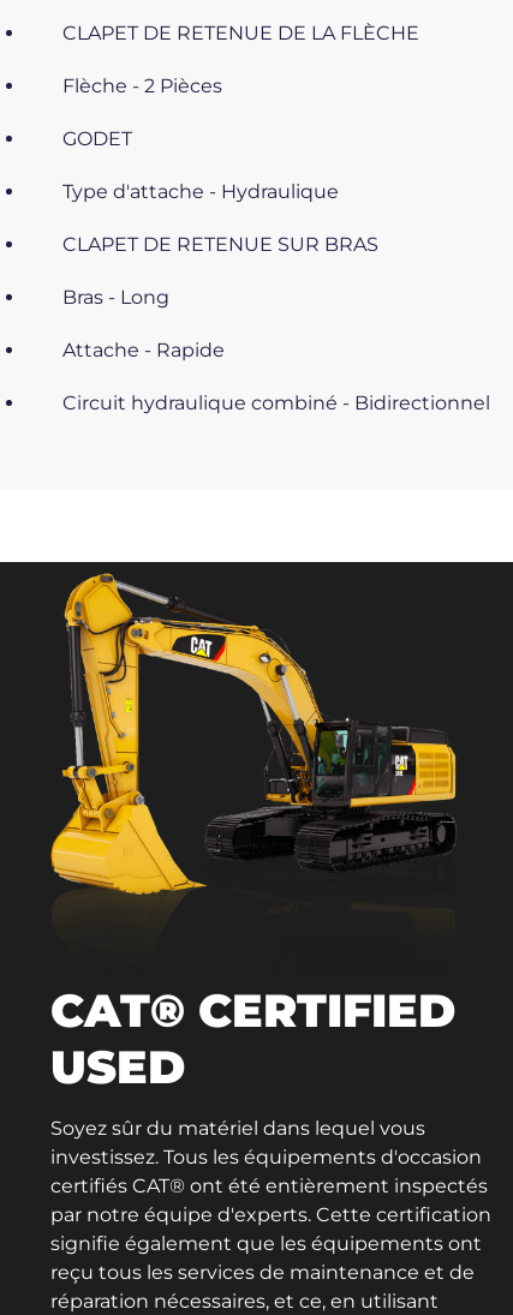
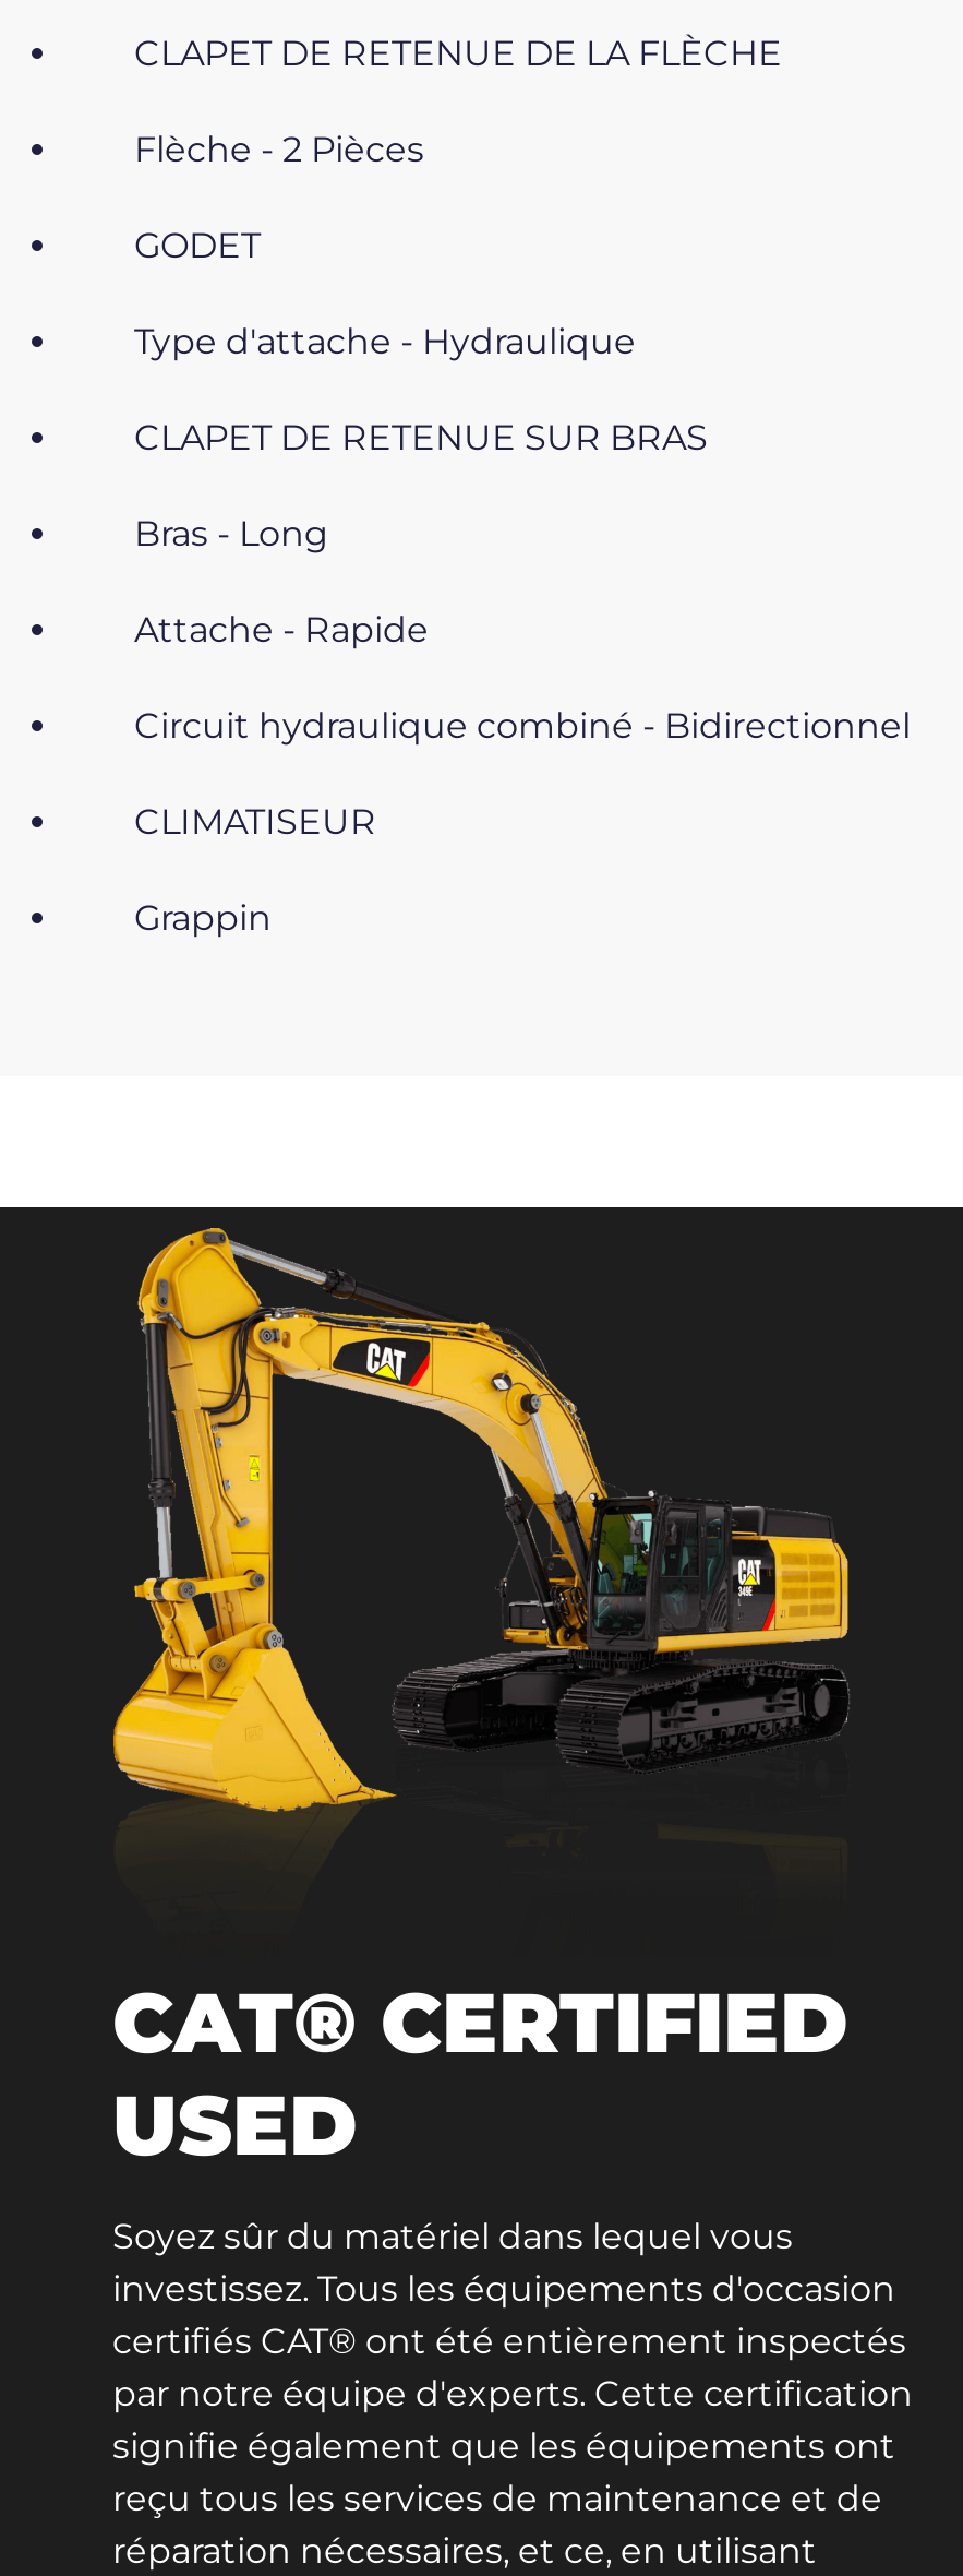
+ CLIMATISEUR
+ Grappin
